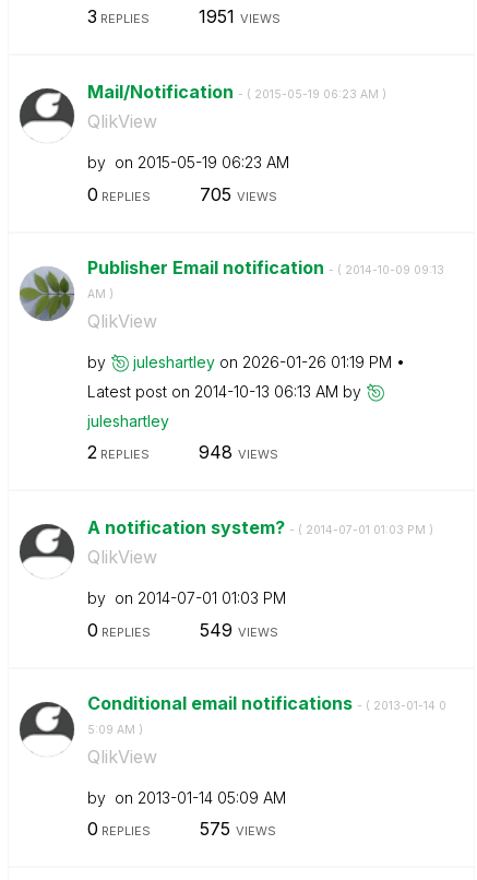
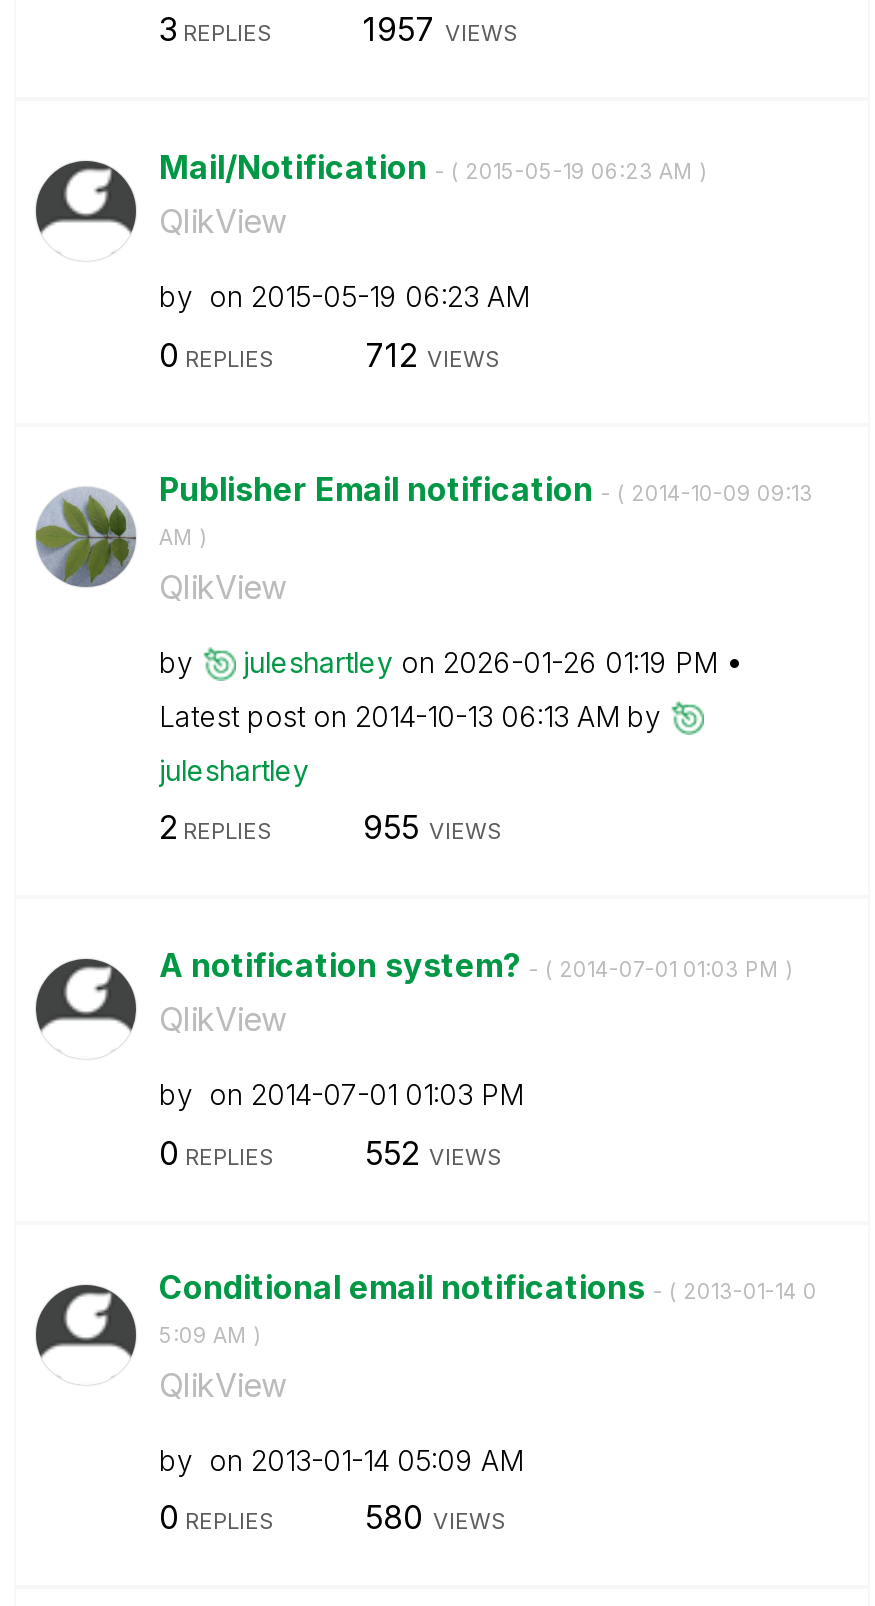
- 1951 VIEWS
+ 1957 VIEWS

- 705 VIEWS
+ 712 VIEWS

- 948 VIEWS
+ 955 VIEWS

- 549 VIEWS
+ 552 VIEWS

- 575 VIEWS
+ 580 VIEWS
